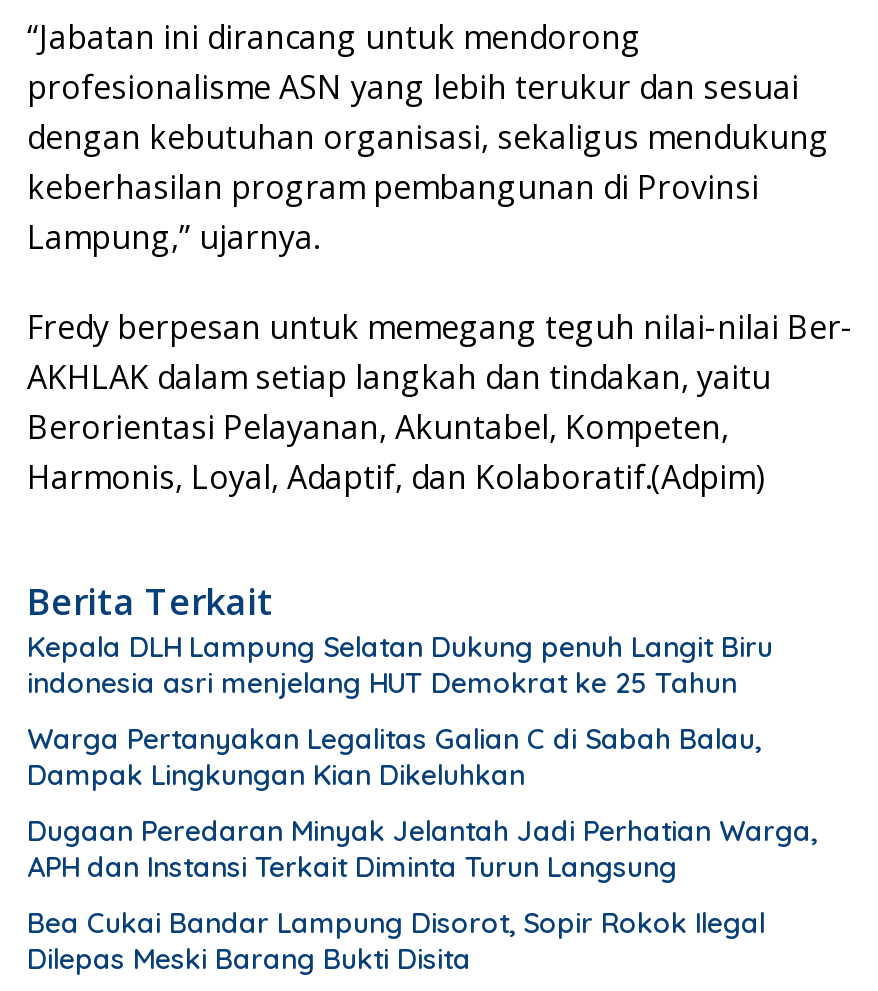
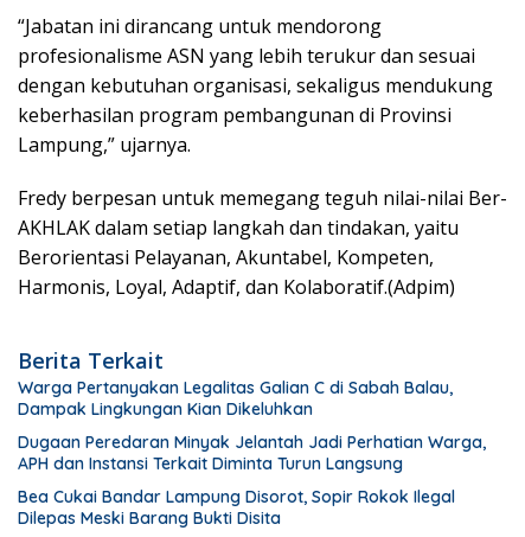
- Kepala DLH Lampung Selatan Dukung penuh Langit Biru
- indonesia asri menjelang HUT Demokrat ke 25 Tahun
